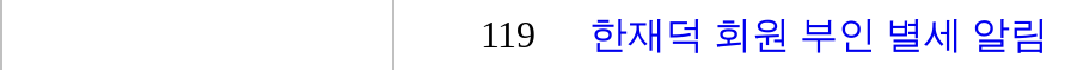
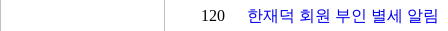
- 119 한재덕 회원 부인 별세 알림
+ 120 한재덕 회원 부인 별세 알림
